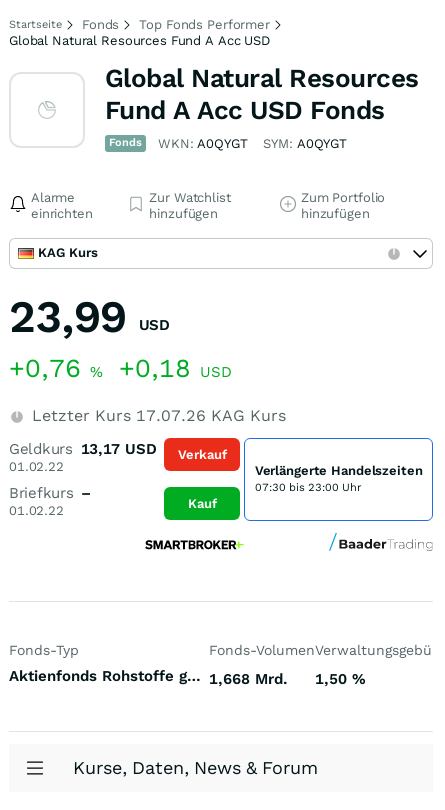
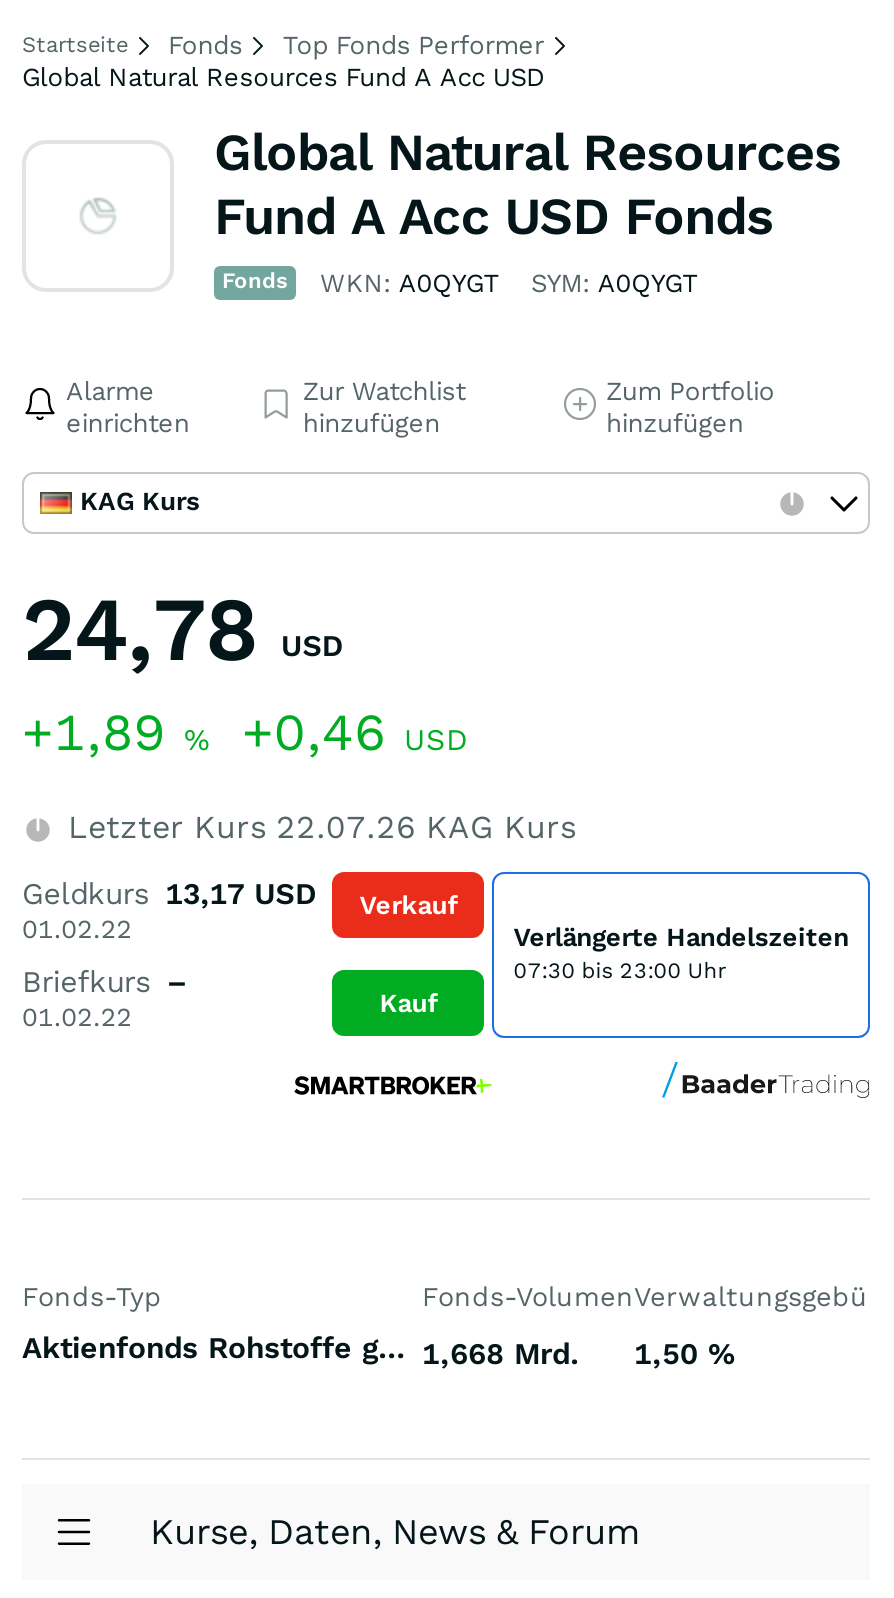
- 23,99 USD
+ 24,78 USD

- +0,76% +0,18 USD
+ +1,89% +0,46 USD

- Letzter Kurs 17.07.26 KAG Kurs
+ Letzter Kurs 22.07.26 KAG Kurs
